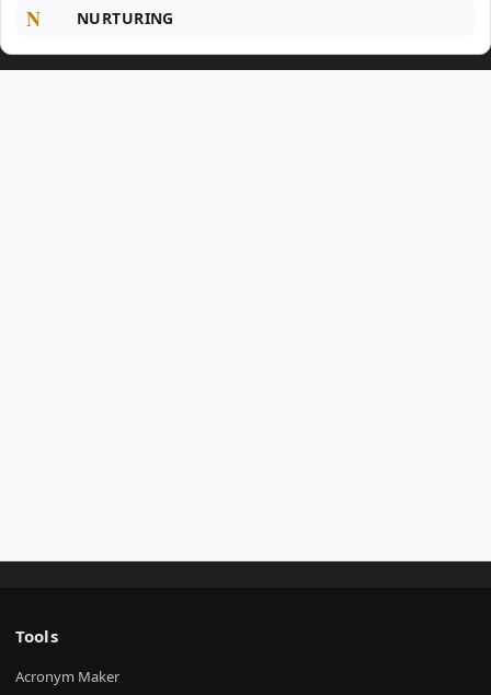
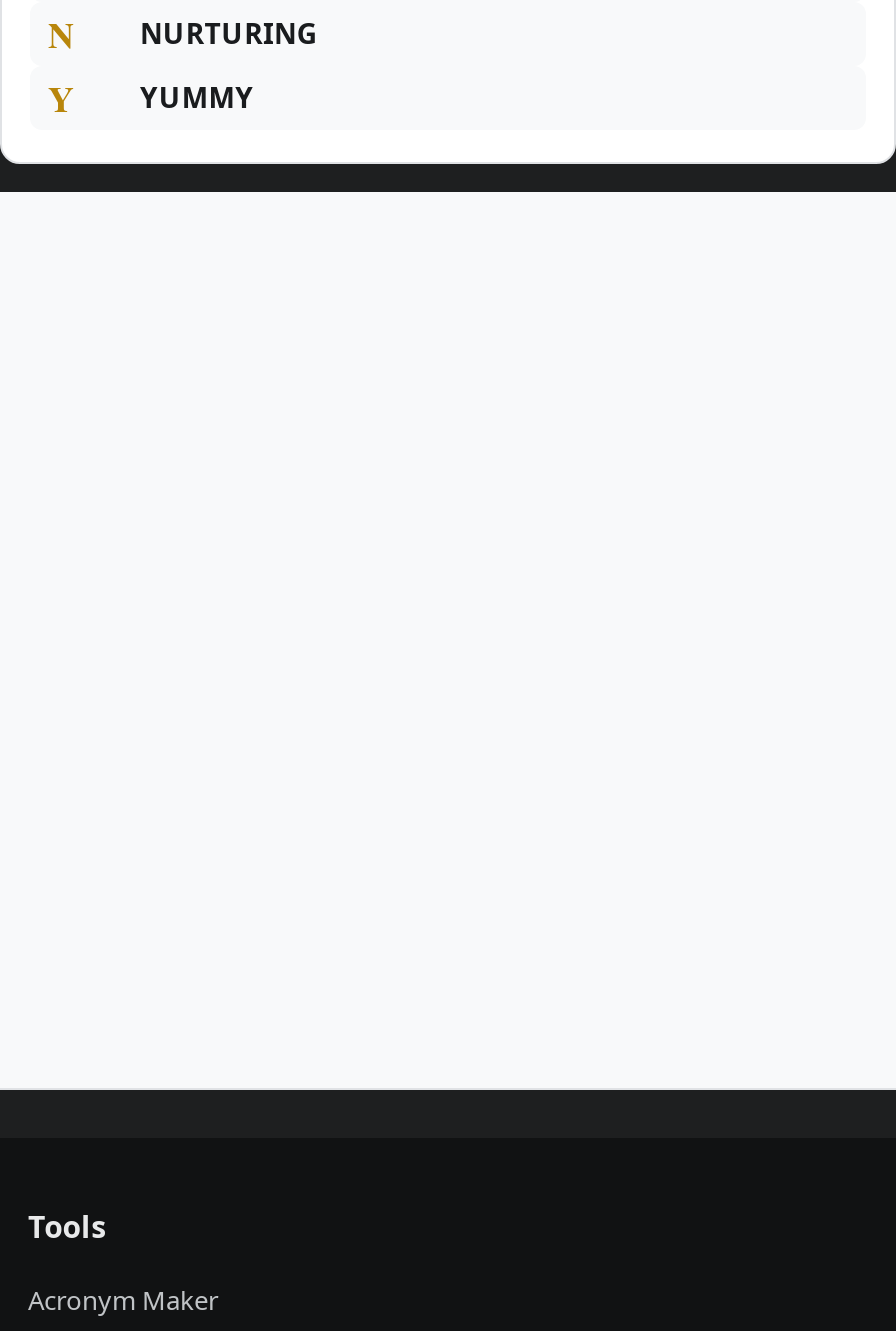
+ Y
+ YUMMY
